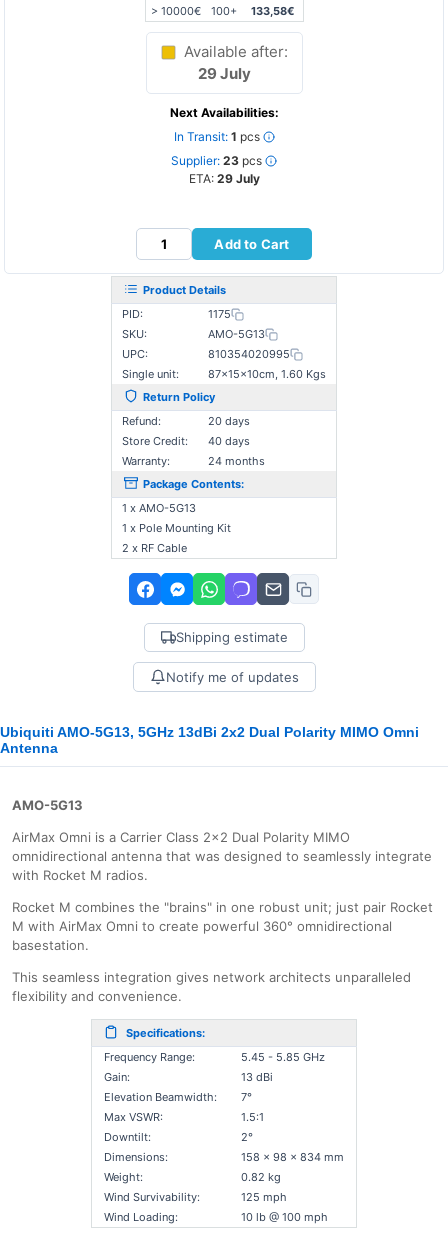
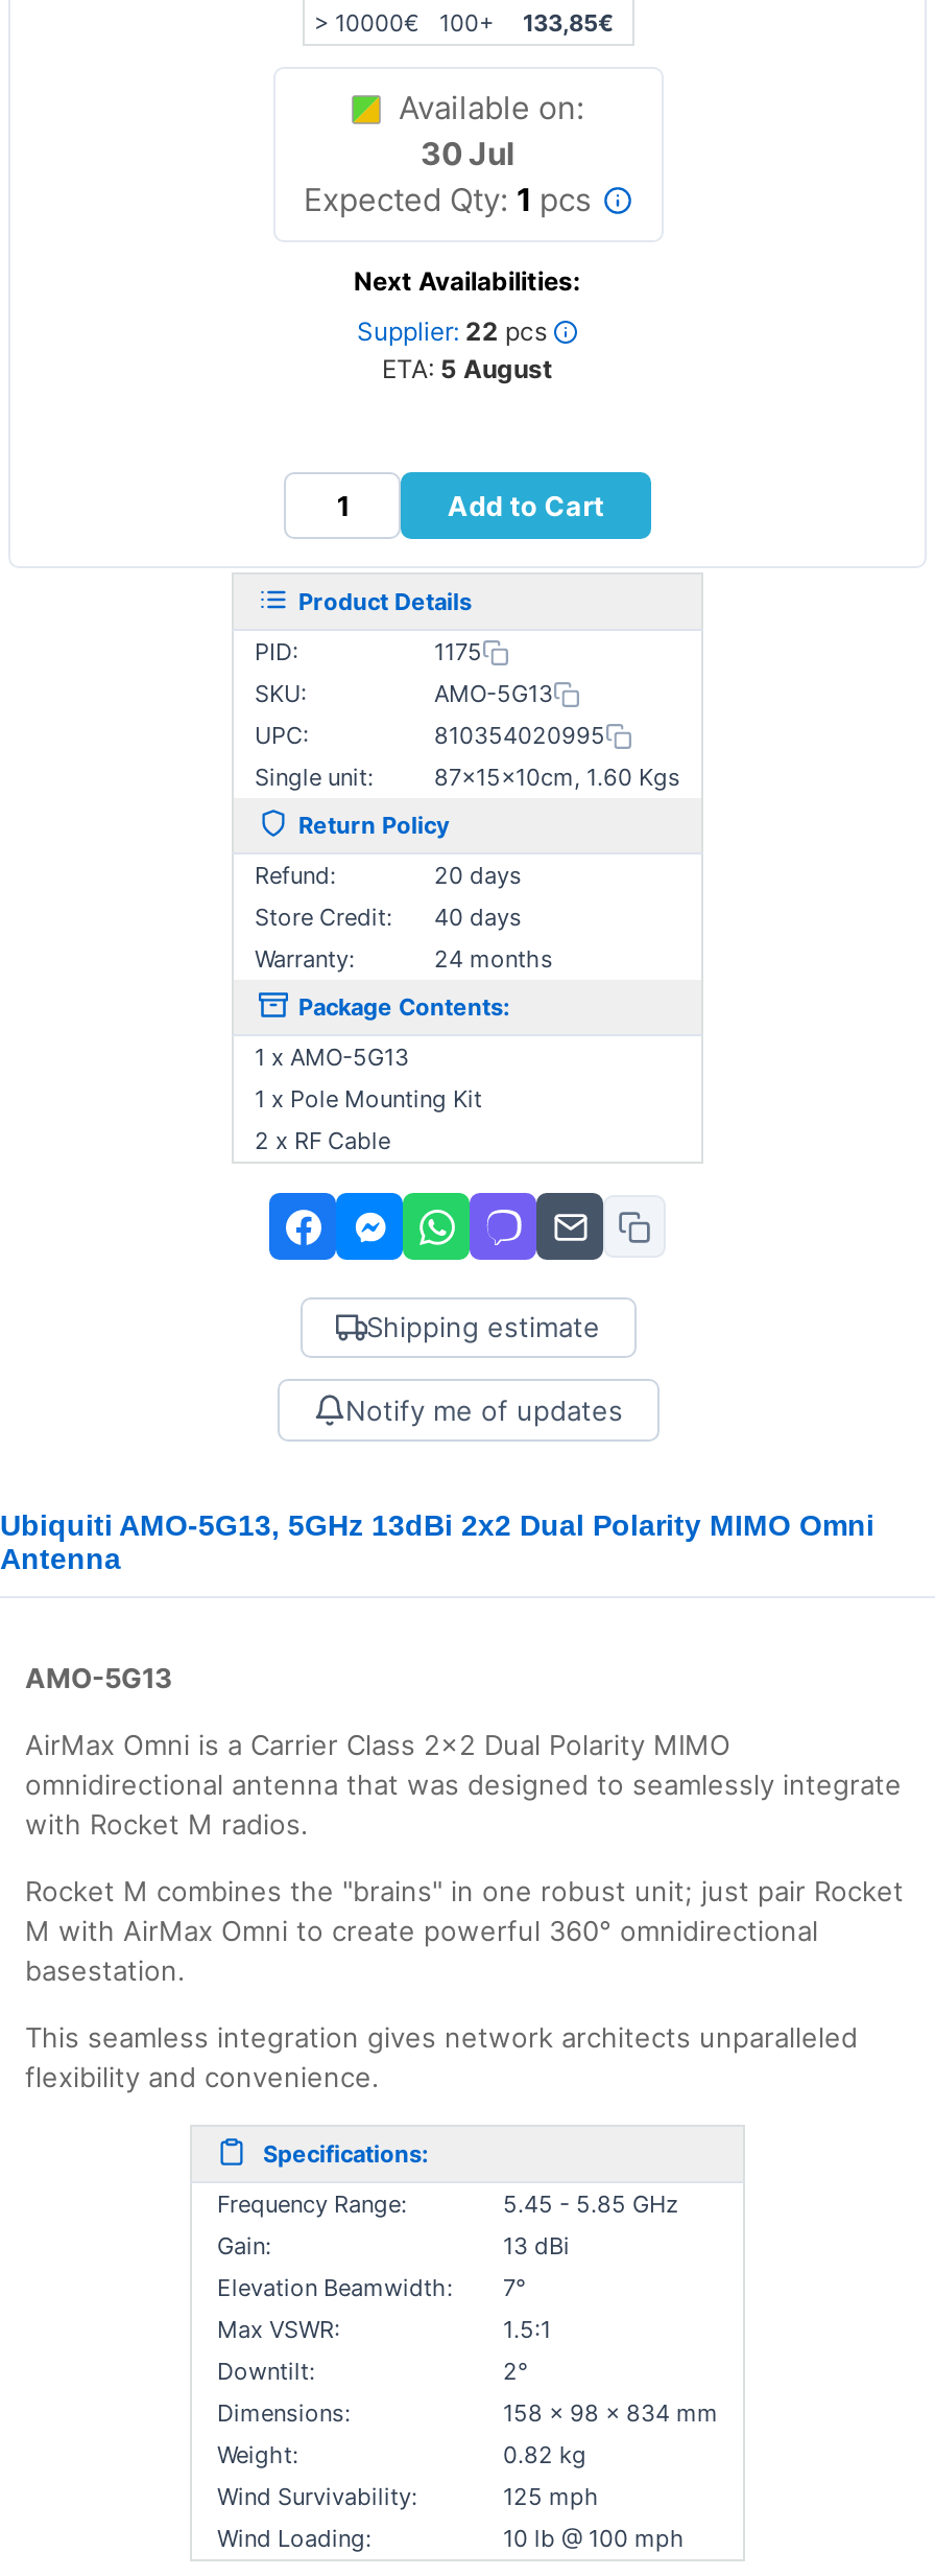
- > 10000€ 100+ 133,58€
+ > 10000€ 100+ 133,85€

- Available after:
- 29 July
+ Available on:
+ 30 Jul
+ Expected Qty: 1 pcs

moved down: Next Availabilities:

- In Transit: 1 pcs
- Supplier: 23 pcs
- ETA: 29 July
+ Supplier: 22 pcs
+ ETA: 5 August
